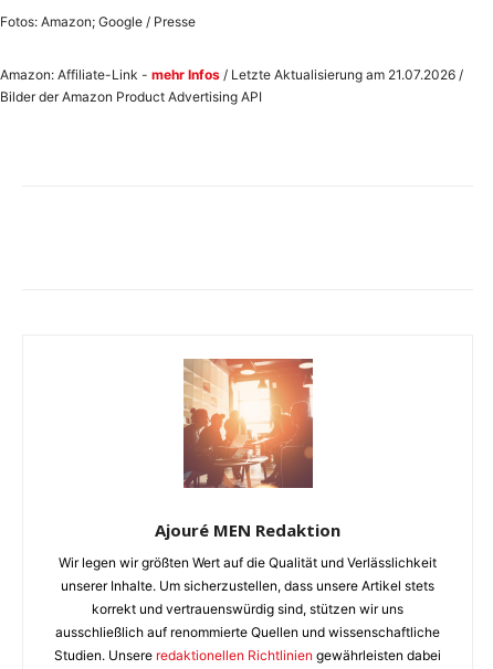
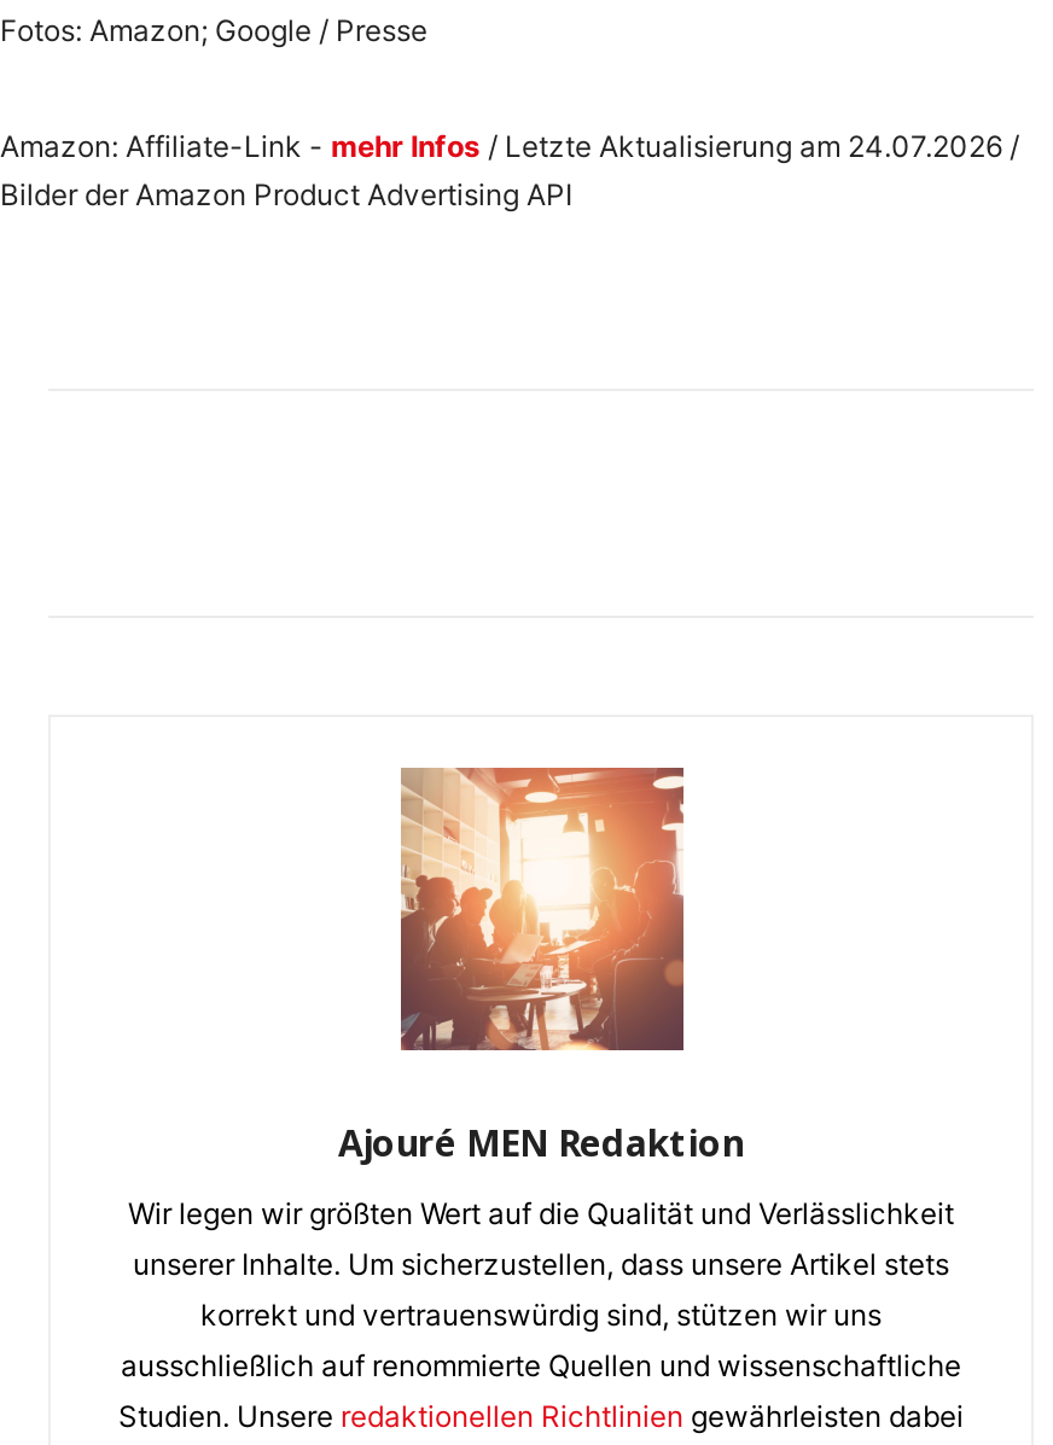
- Amazon: Affiliate-Link - mehr Infos / Letzte Aktualisierung am 21.07.2026 /
+ Amazon: Affiliate-Link - mehr Infos / Letzte Aktualisierung am 24.07.2026 /
